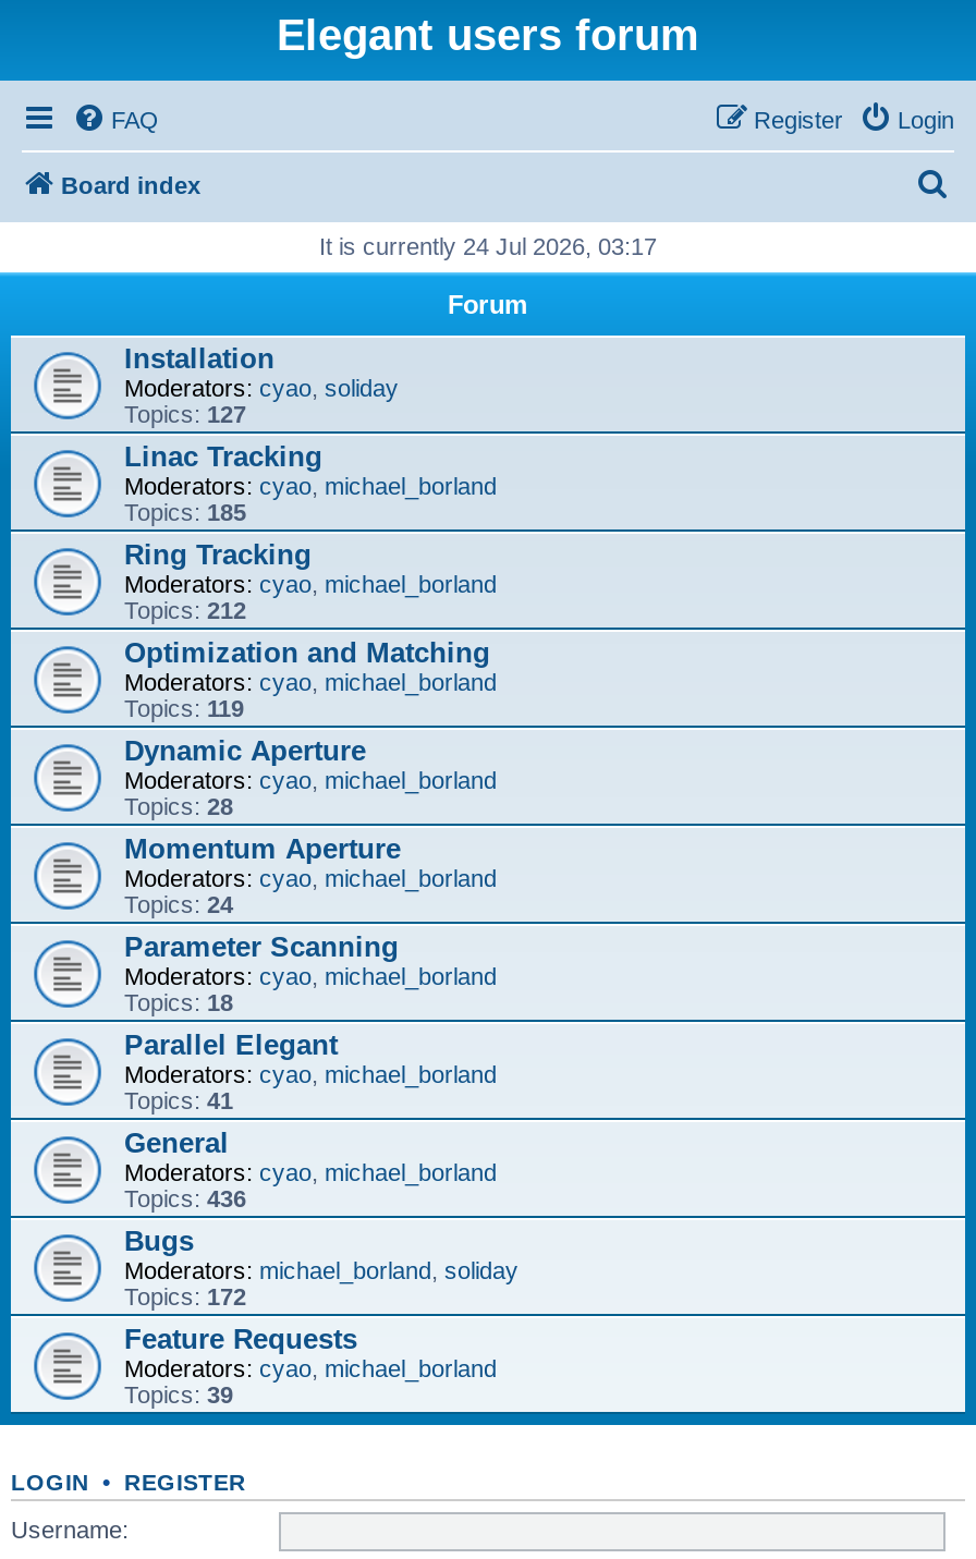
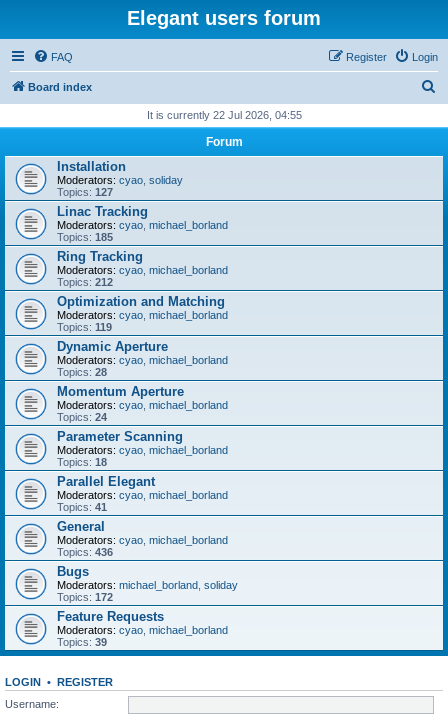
- It is currently 24 Jul 2026, 03:17
+ It is currently 22 Jul 2026, 04:55
